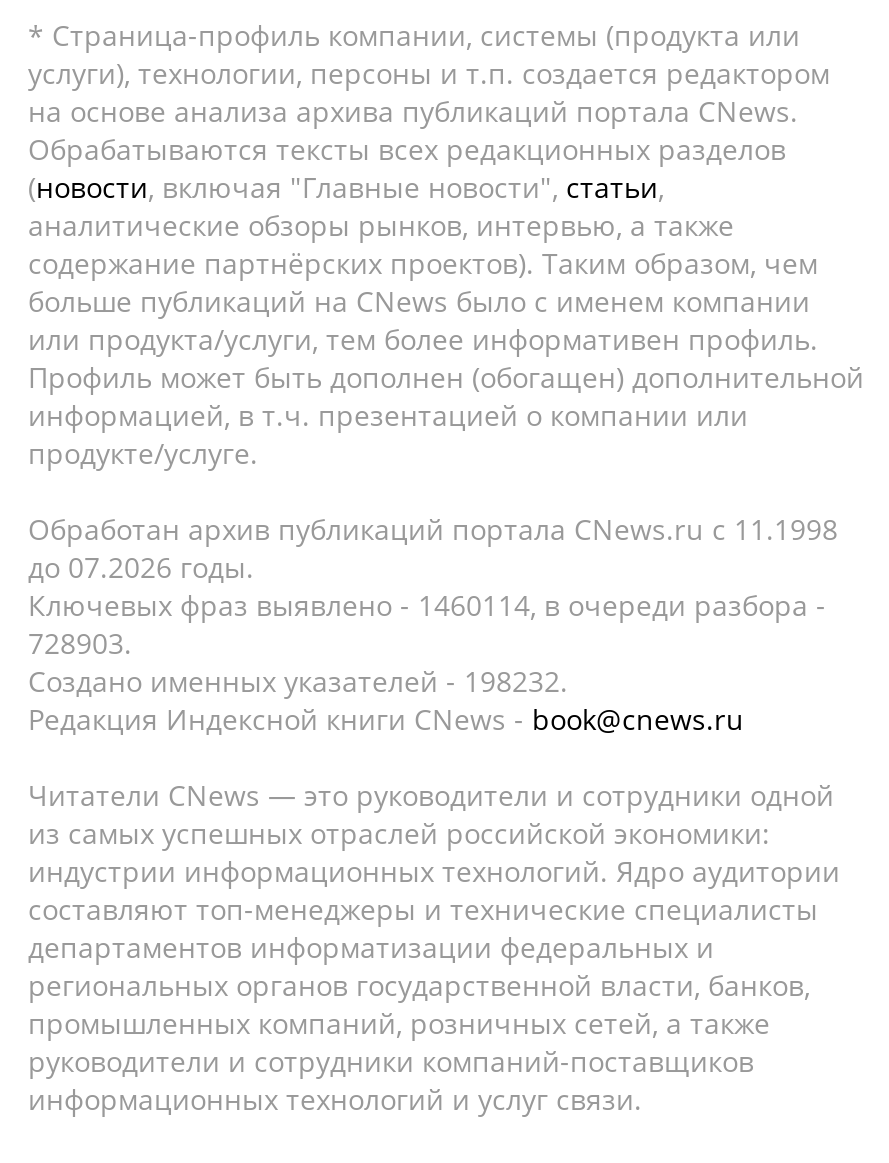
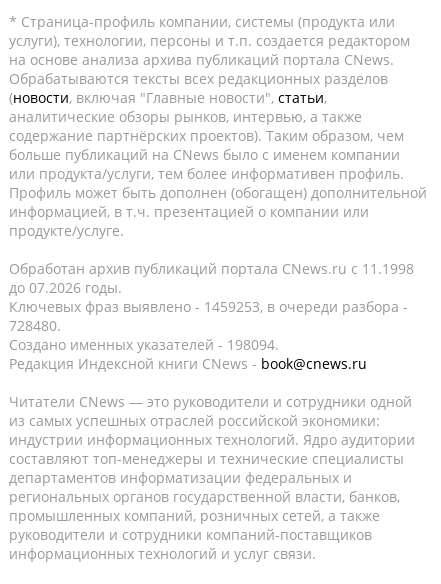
- Ключевых фраз выявлено - 1460114, в очереди разбора -
+ Ключевых фраз выявлено - 1459253, в очереди разбора -

- 728903.
+ 728480.

- Создано именных указателей - 198232.
+ Создано именных указателей - 198094.
